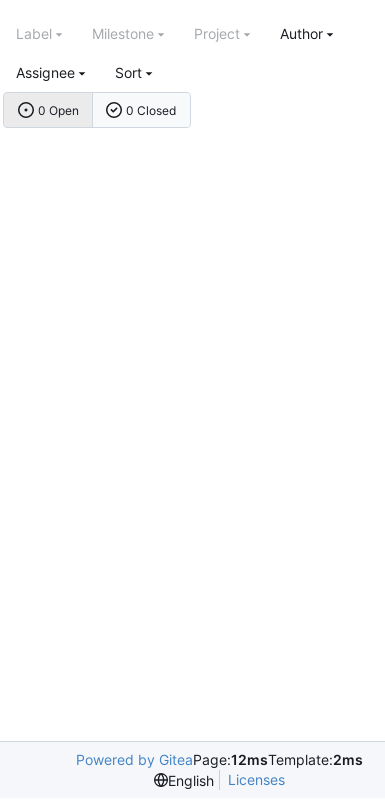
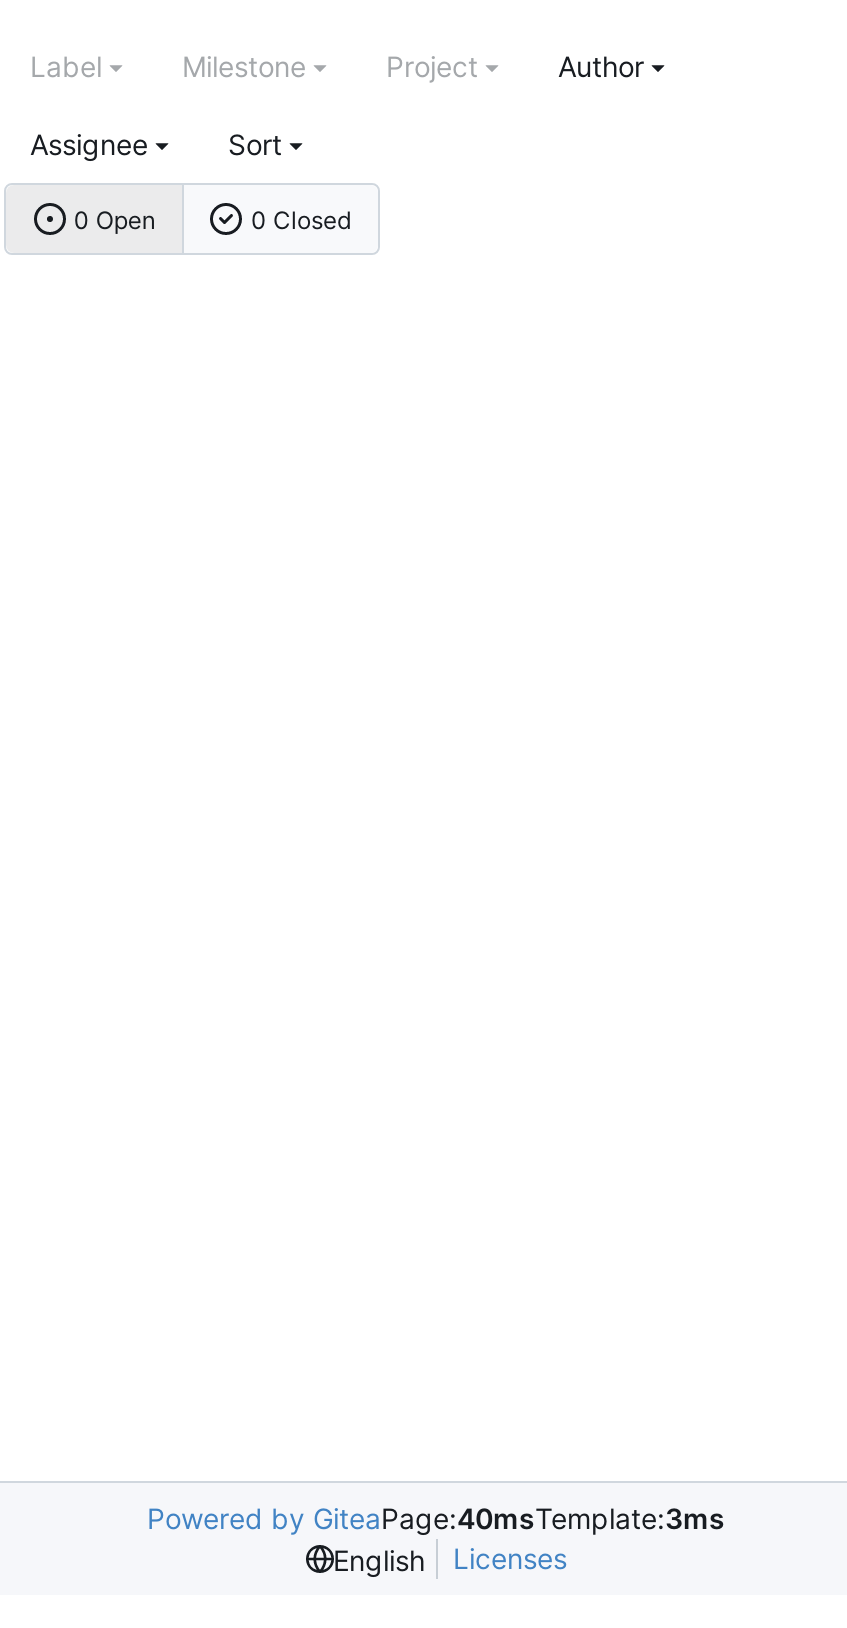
- Powered by GiteaPage:12msTemplate:2ms
+ Powered by GiteaPage:40msTemplate:3ms
